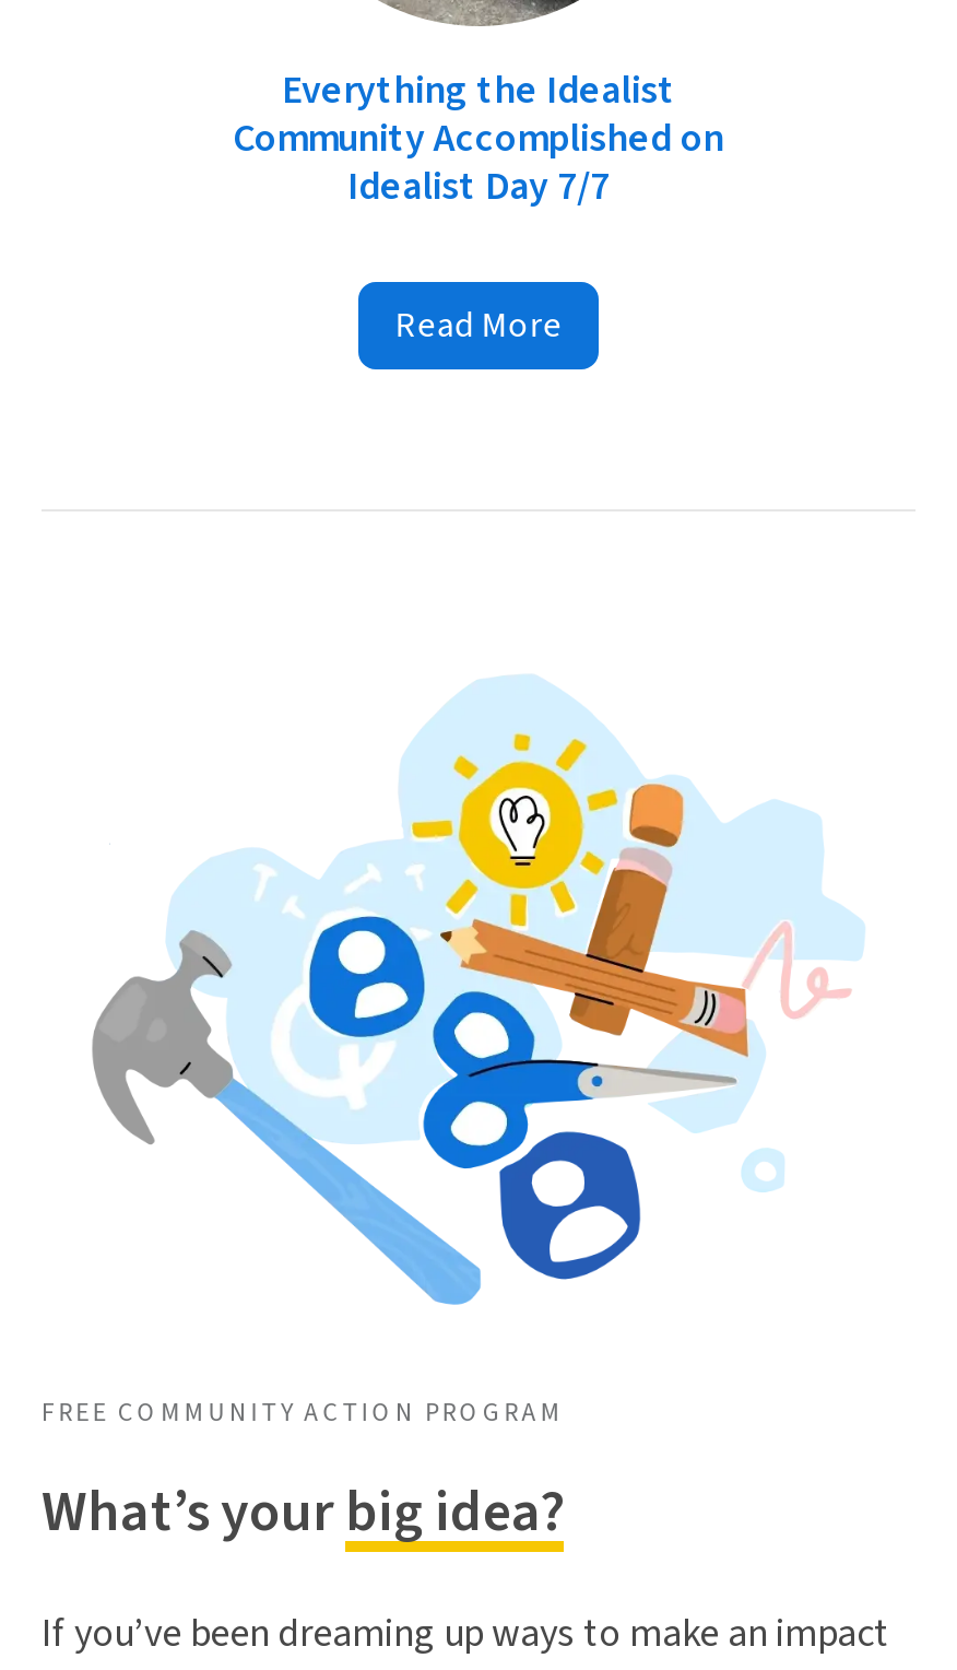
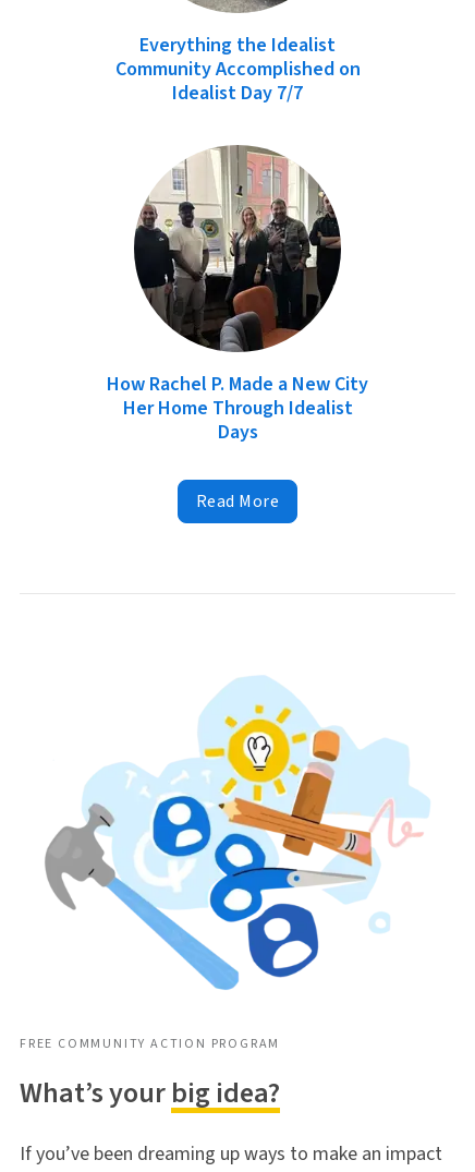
+ [image]
+ How Rachel P. Made a New City
+ Her Home Through Idealist
+ Days
